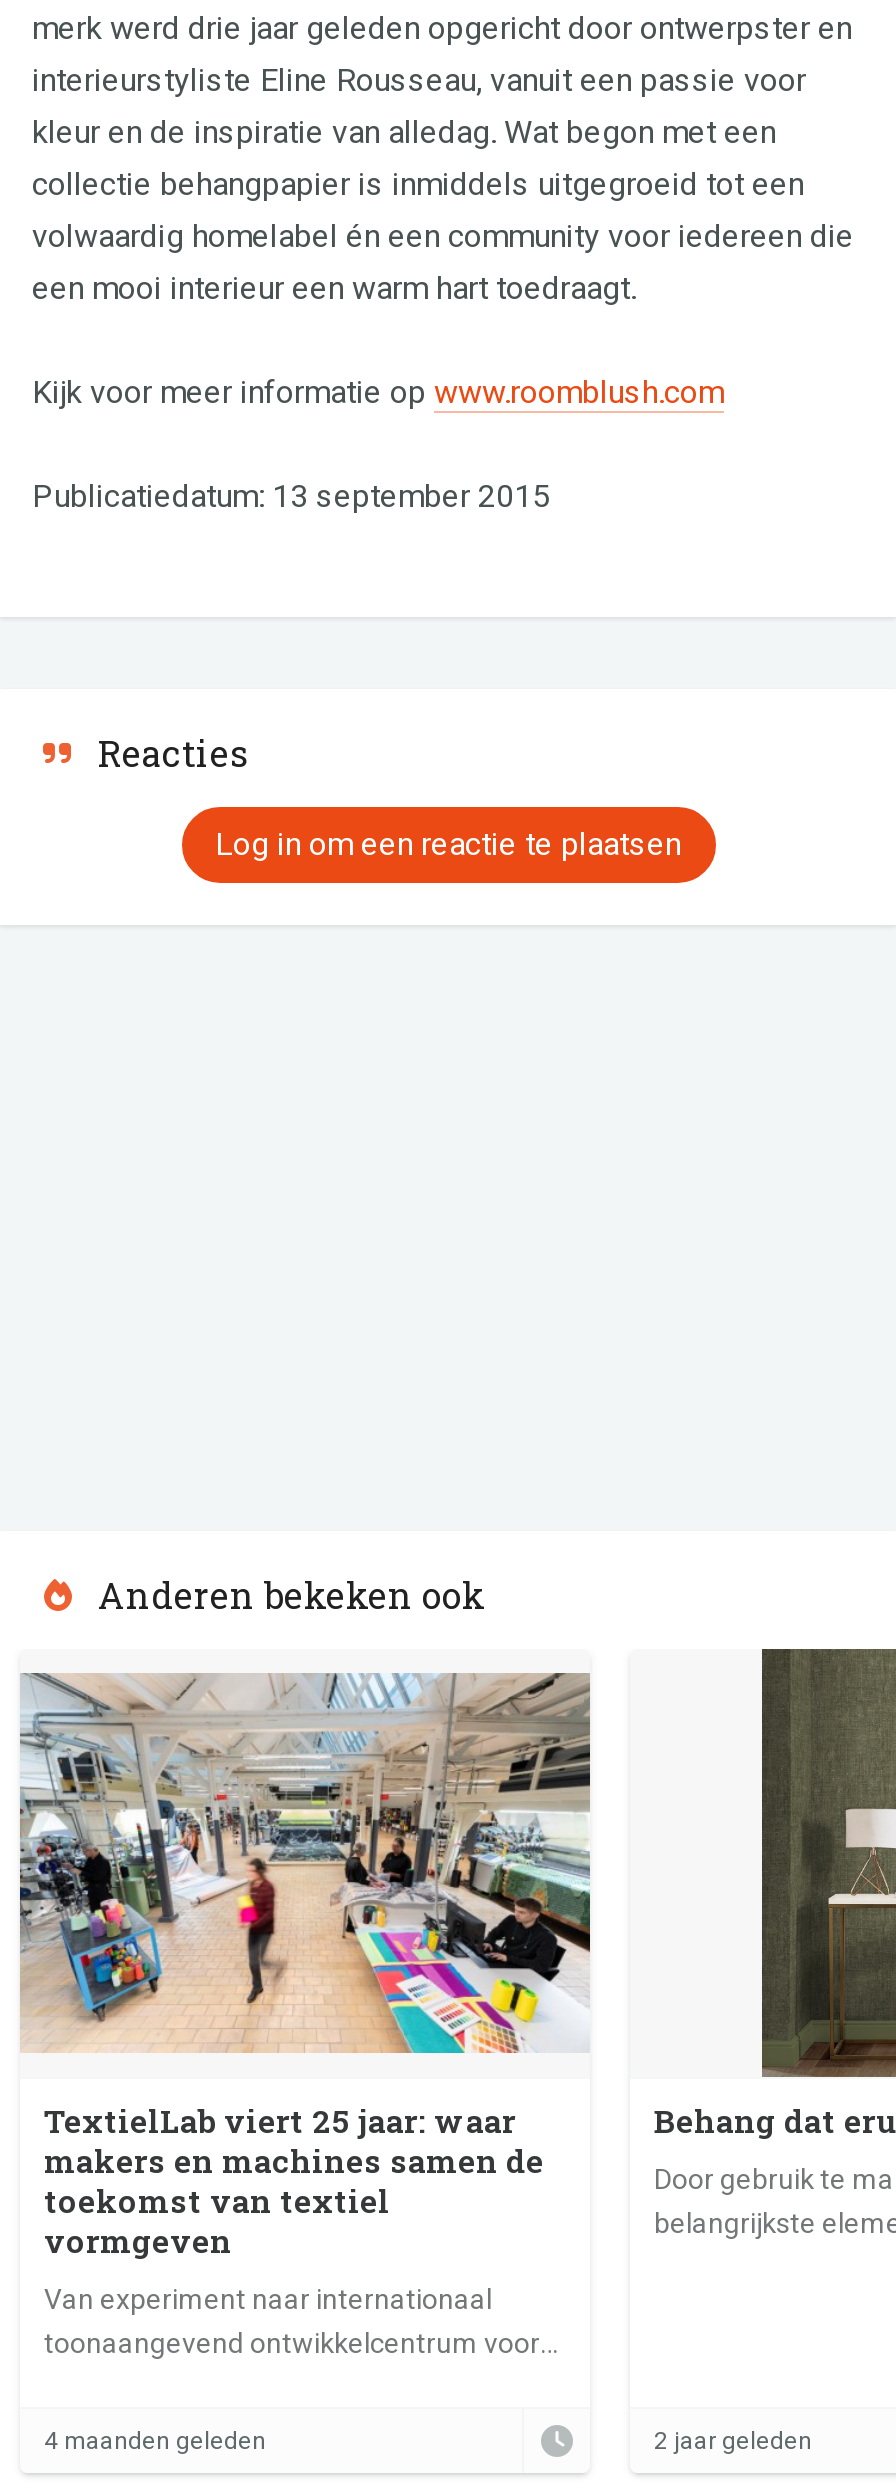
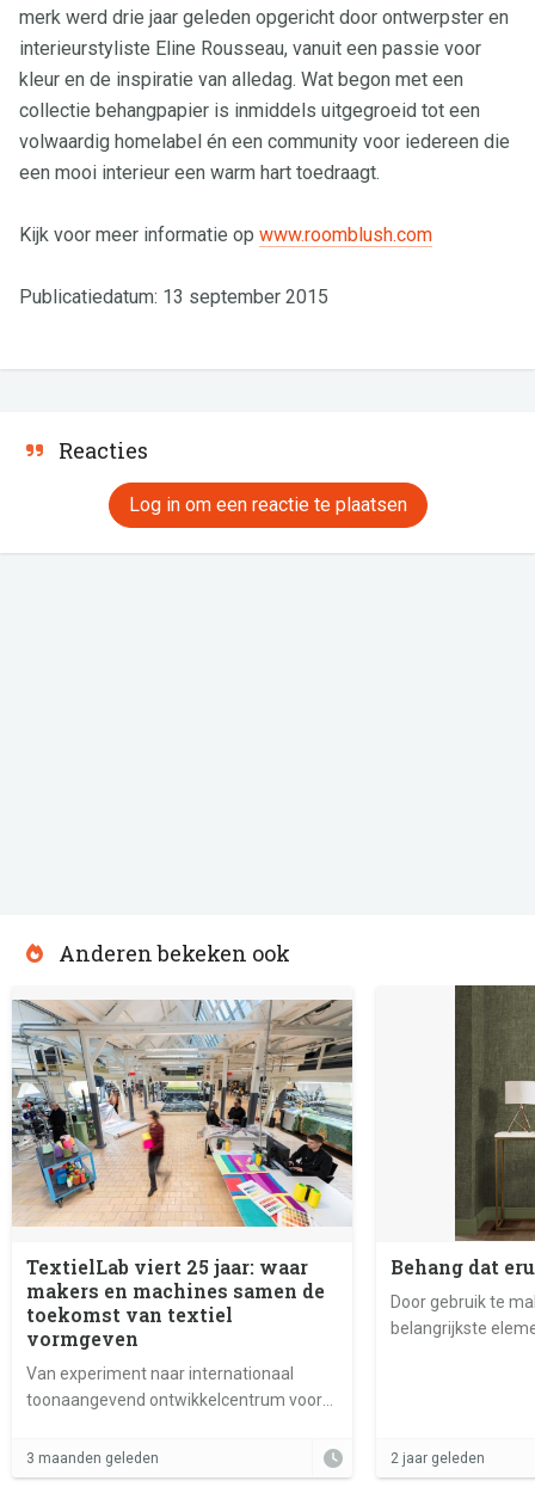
- 4 maanden geleden
+ 3 maanden geleden
